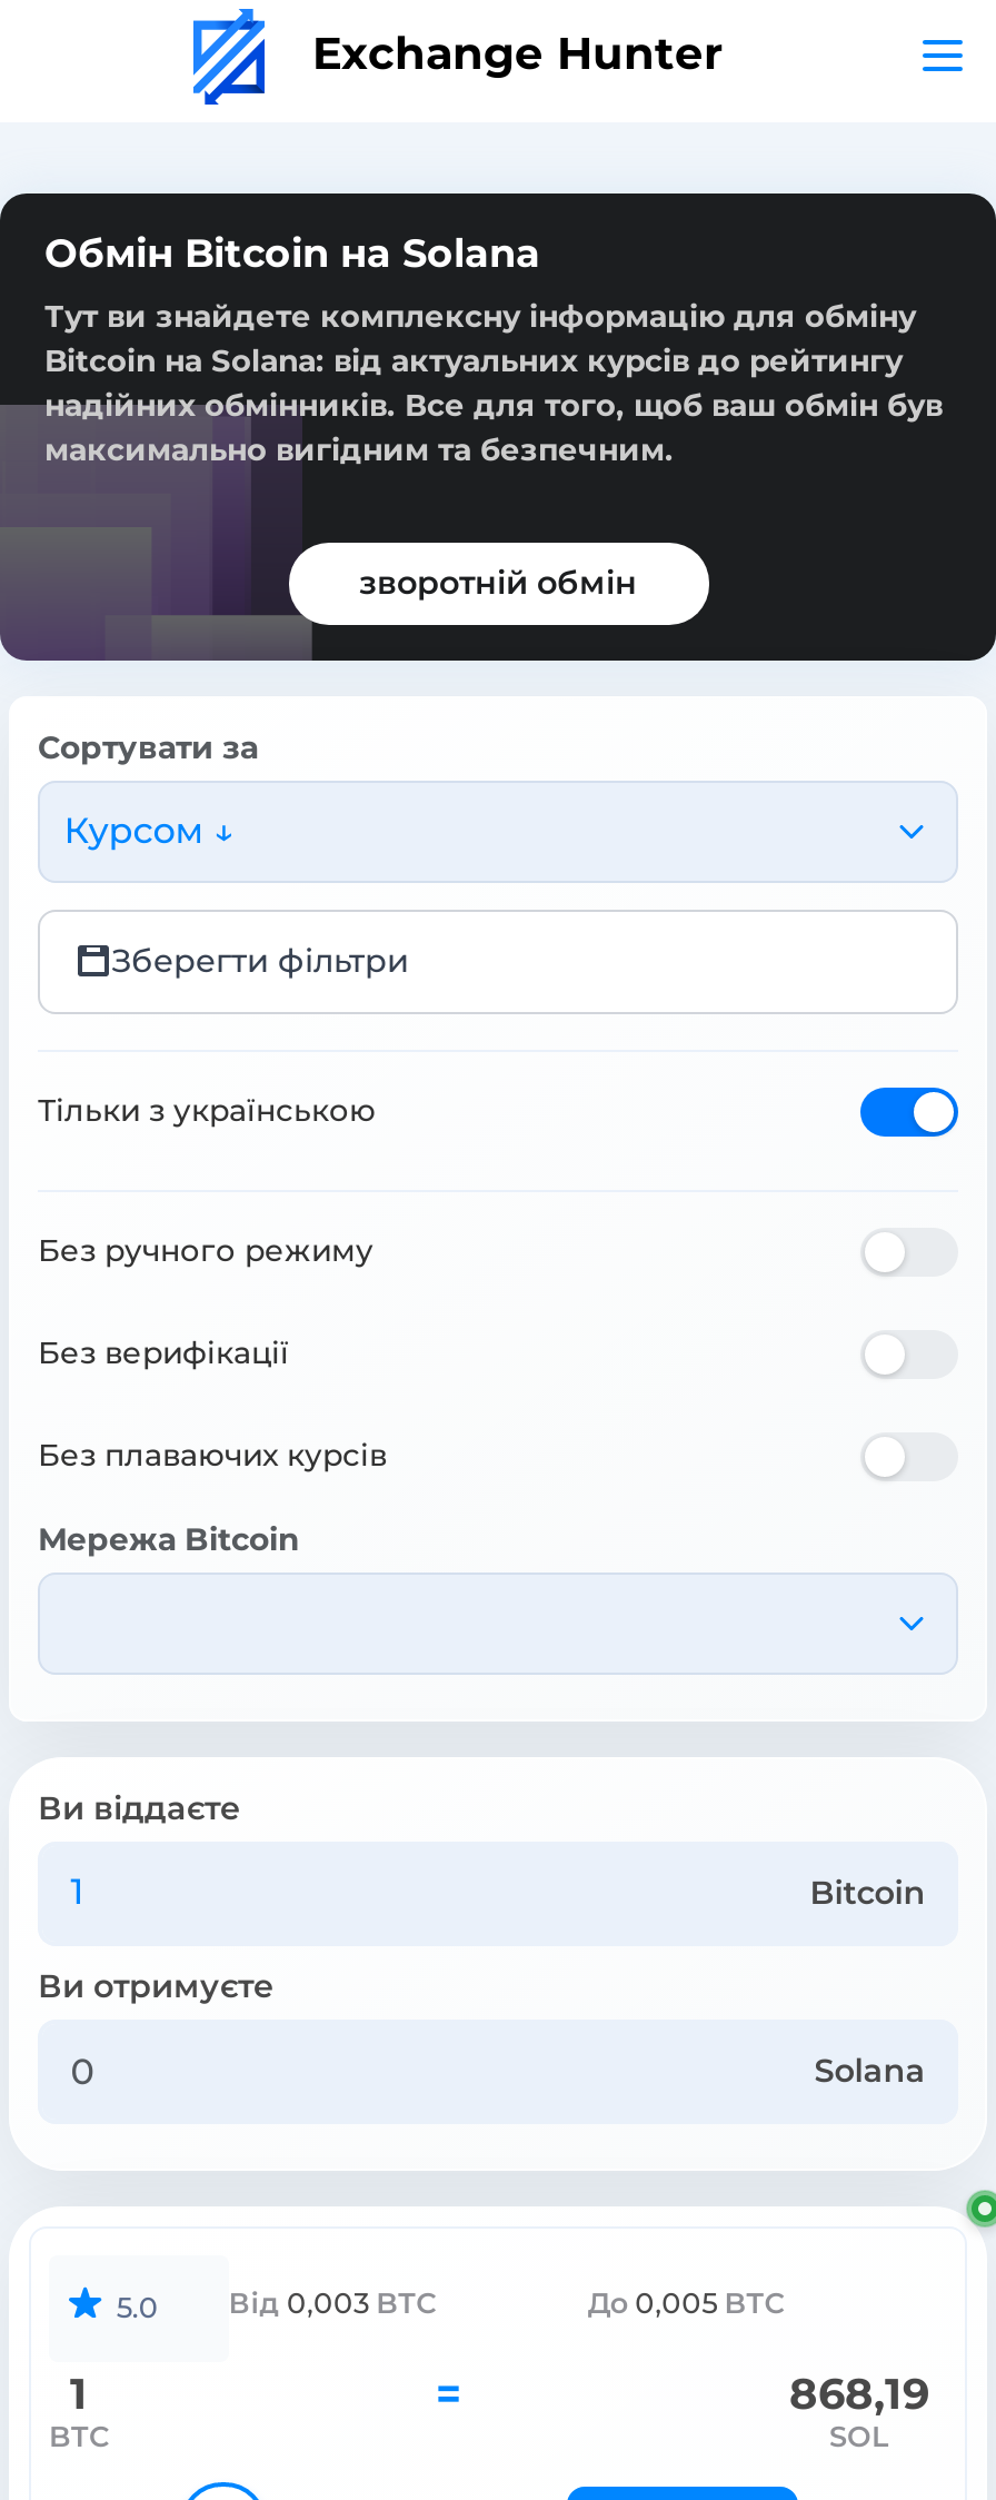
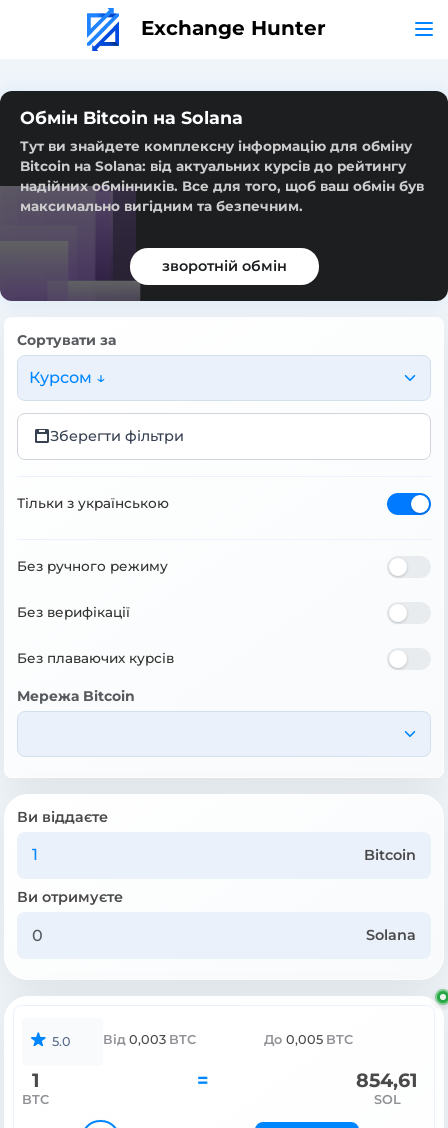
- 868,19
+ 854,61
